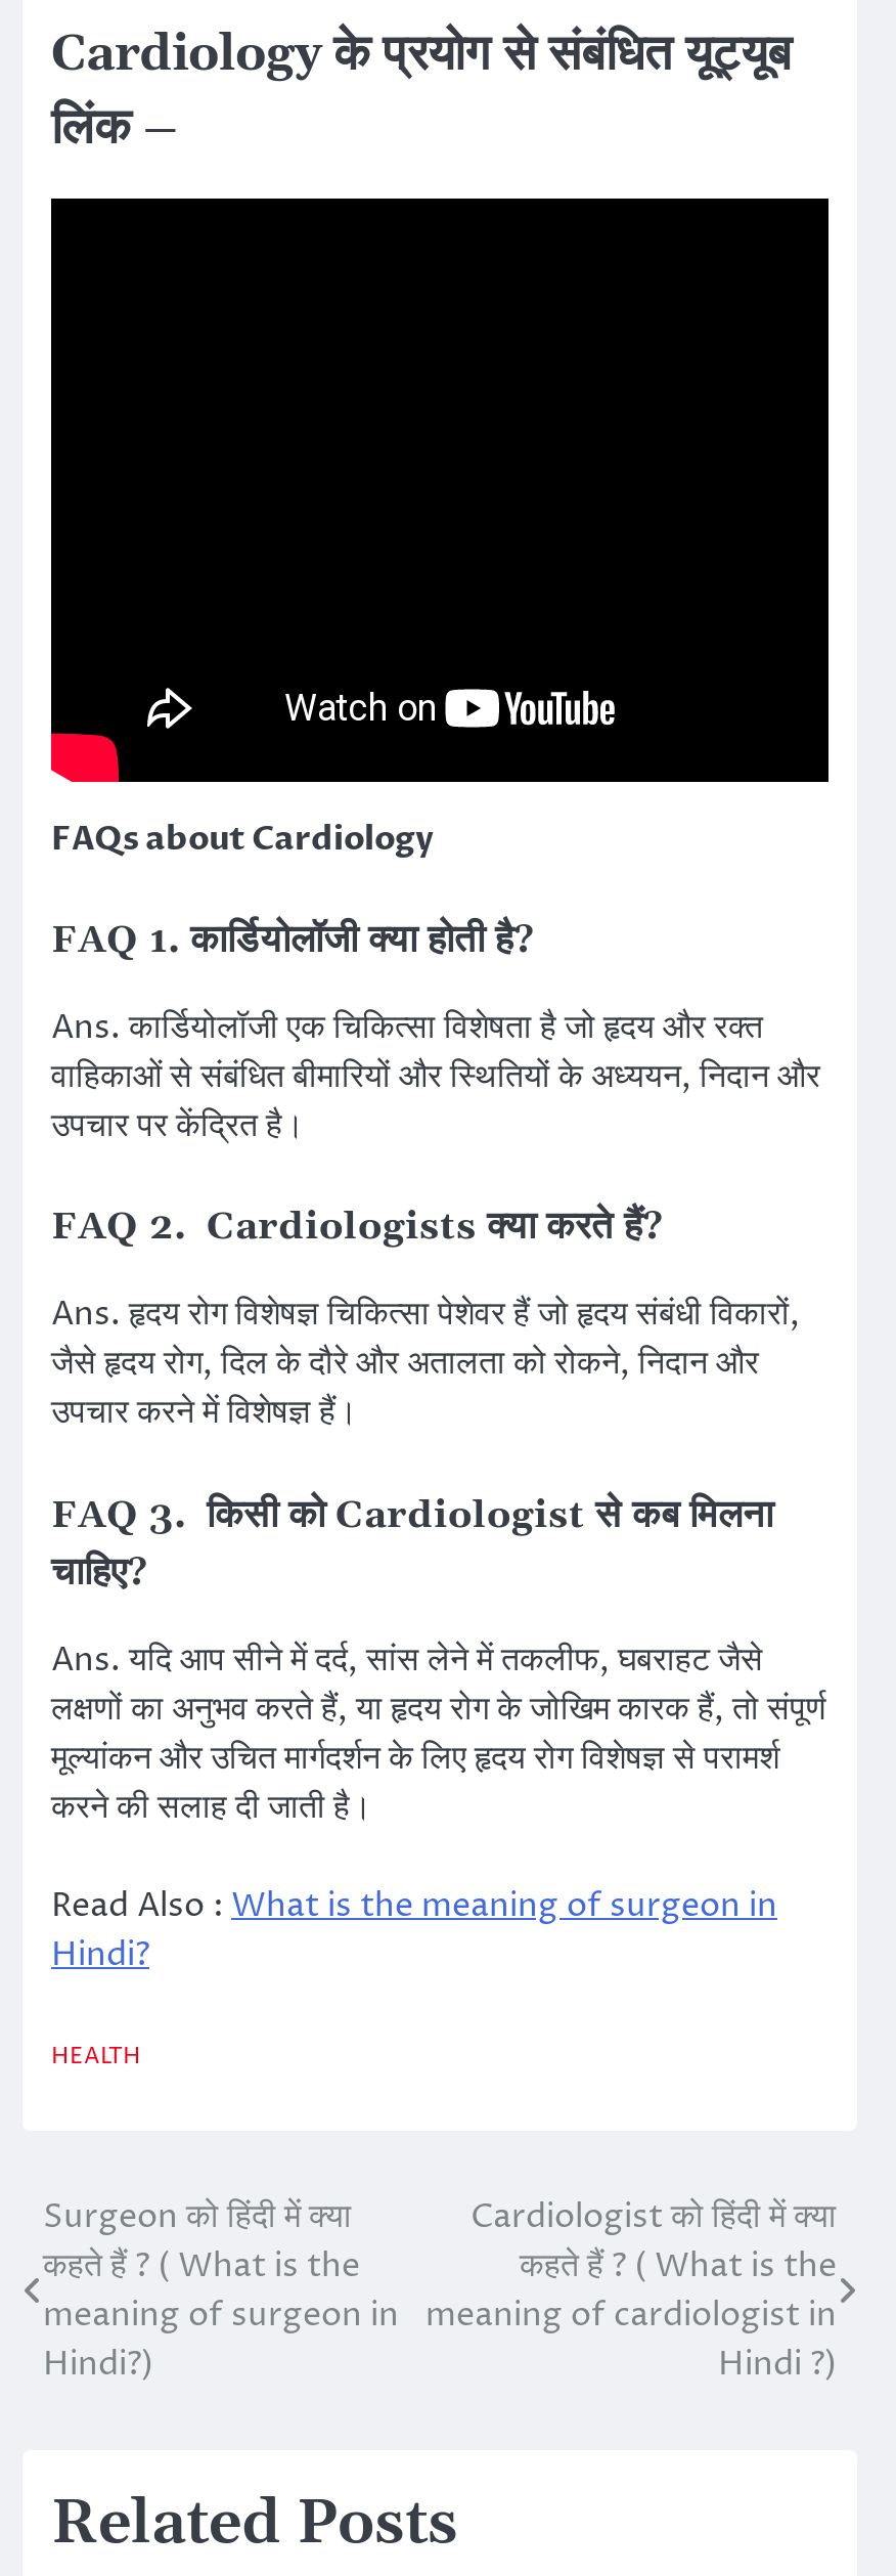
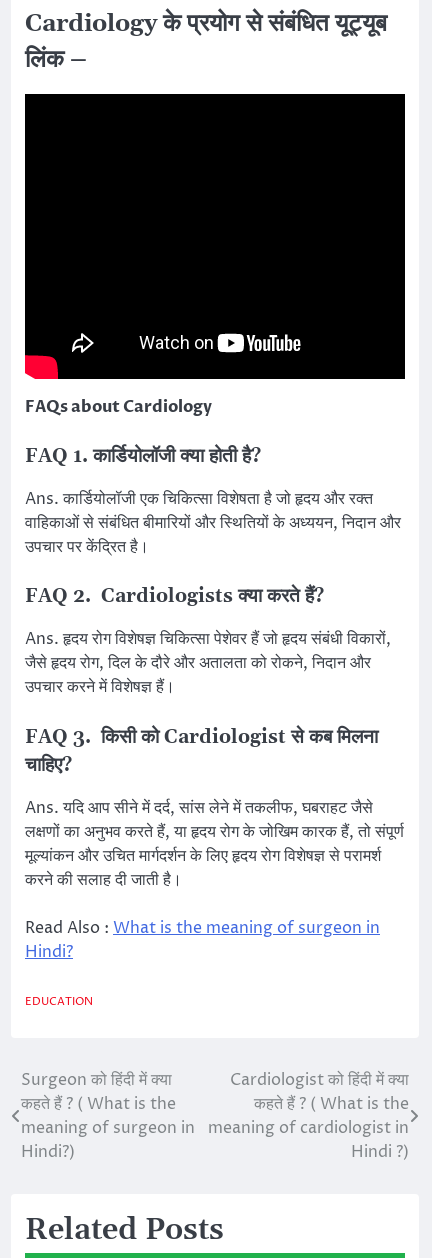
- HEALTH
+ EDUCATION
